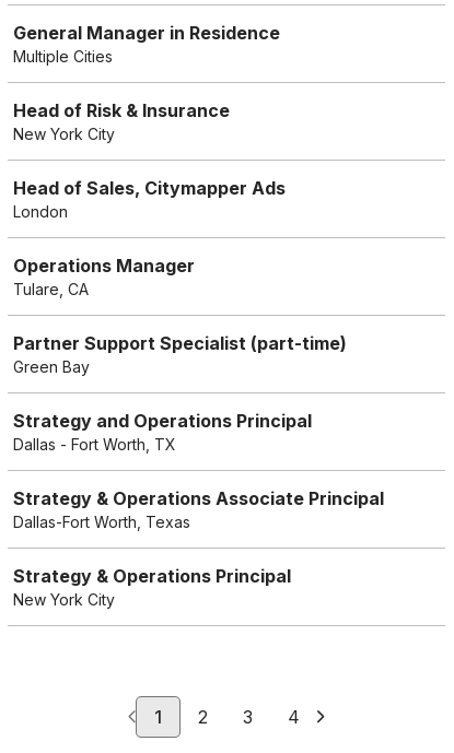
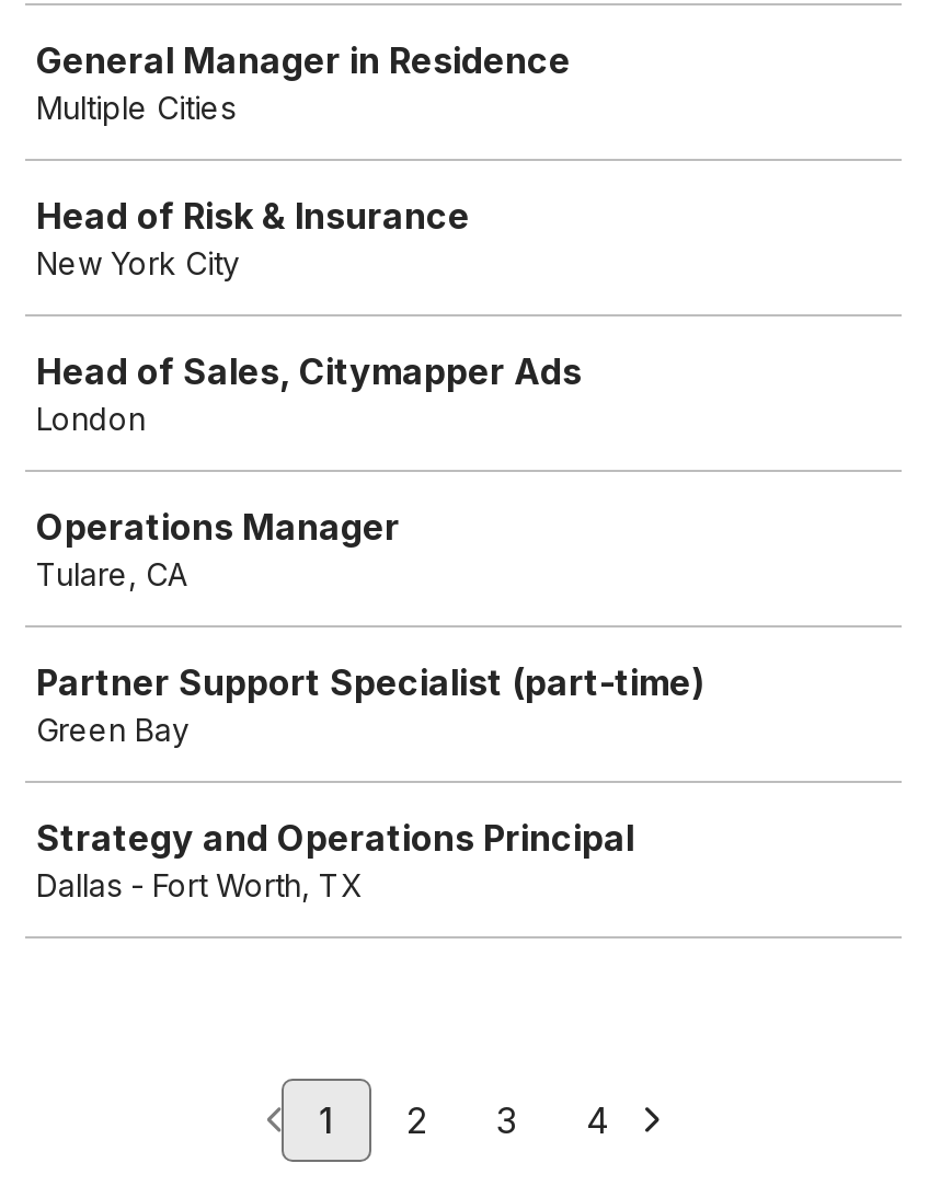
- Strategy & Operations Associate Principal
- Dallas-Fort Worth, Texas
- Strategy & Operations Principal
- New York City
